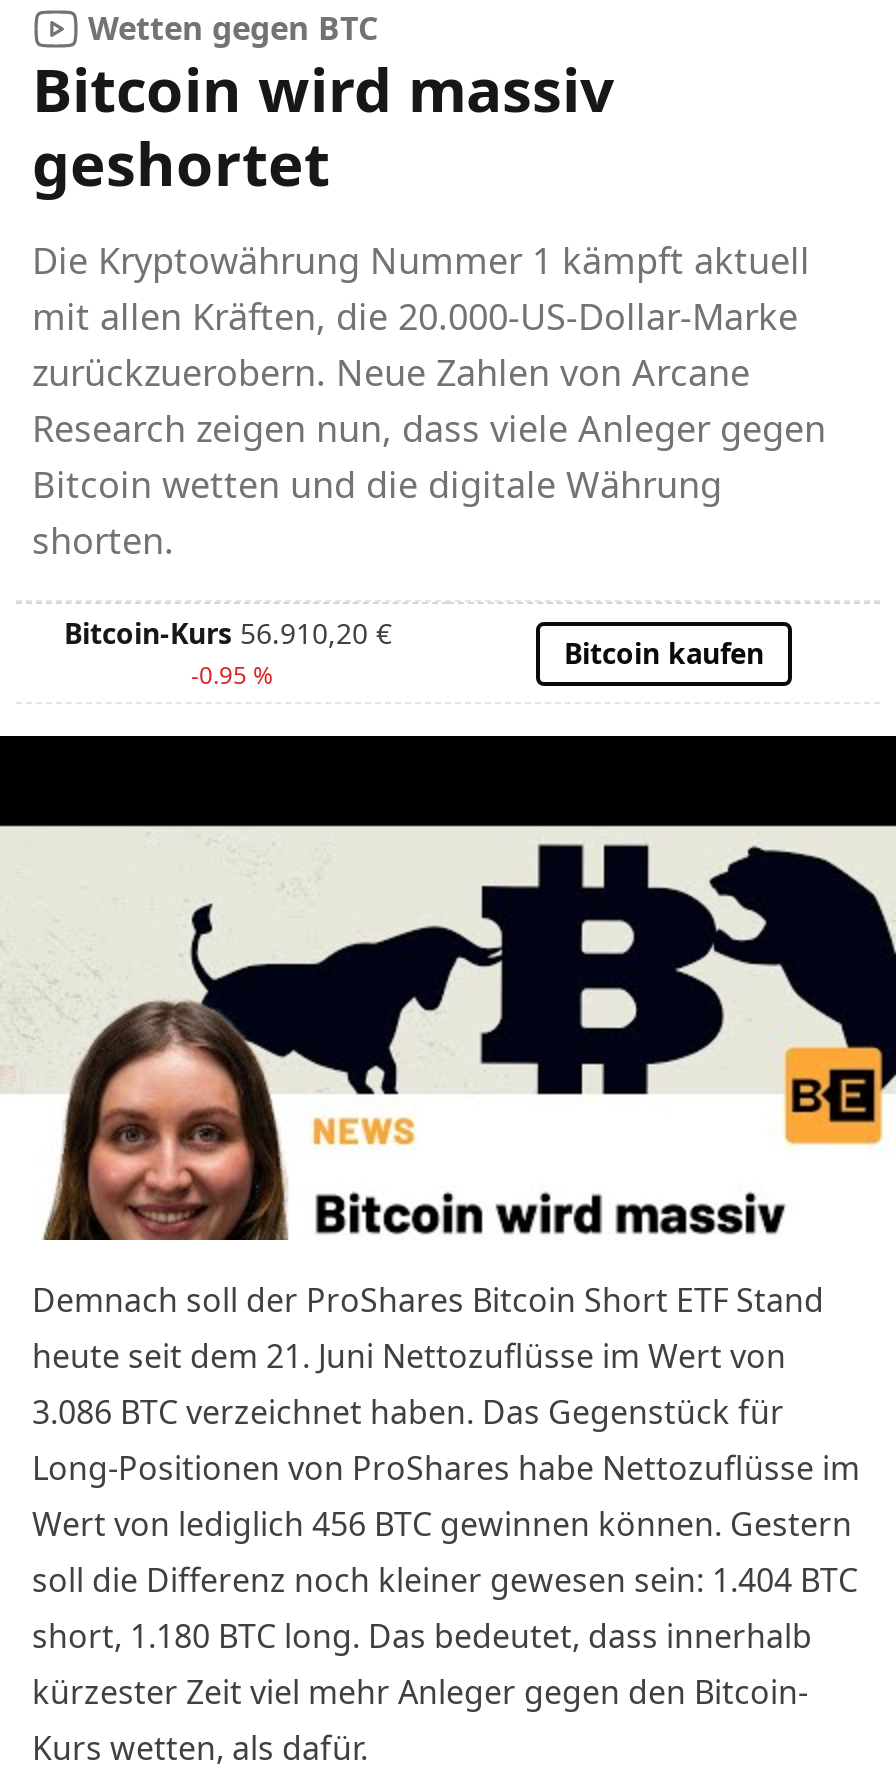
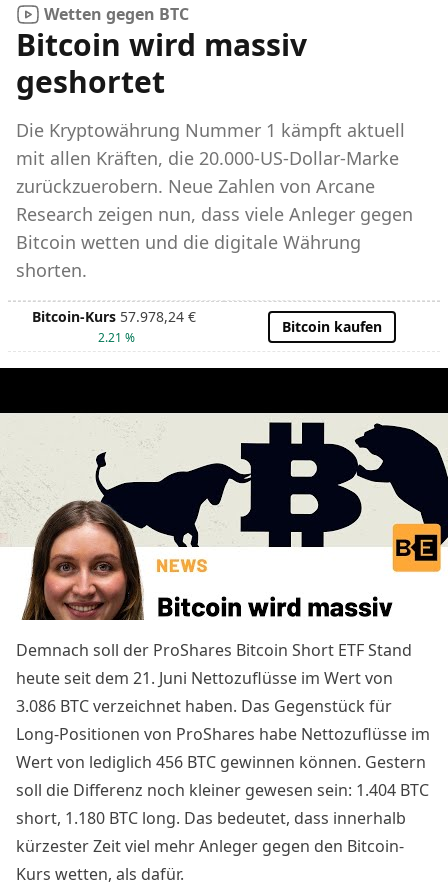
- Bitcoin-Kurs 56.910,20 €
+ Bitcoin-Kurs 57.978,24 €

- -0.95 %
+ 2.21 %
